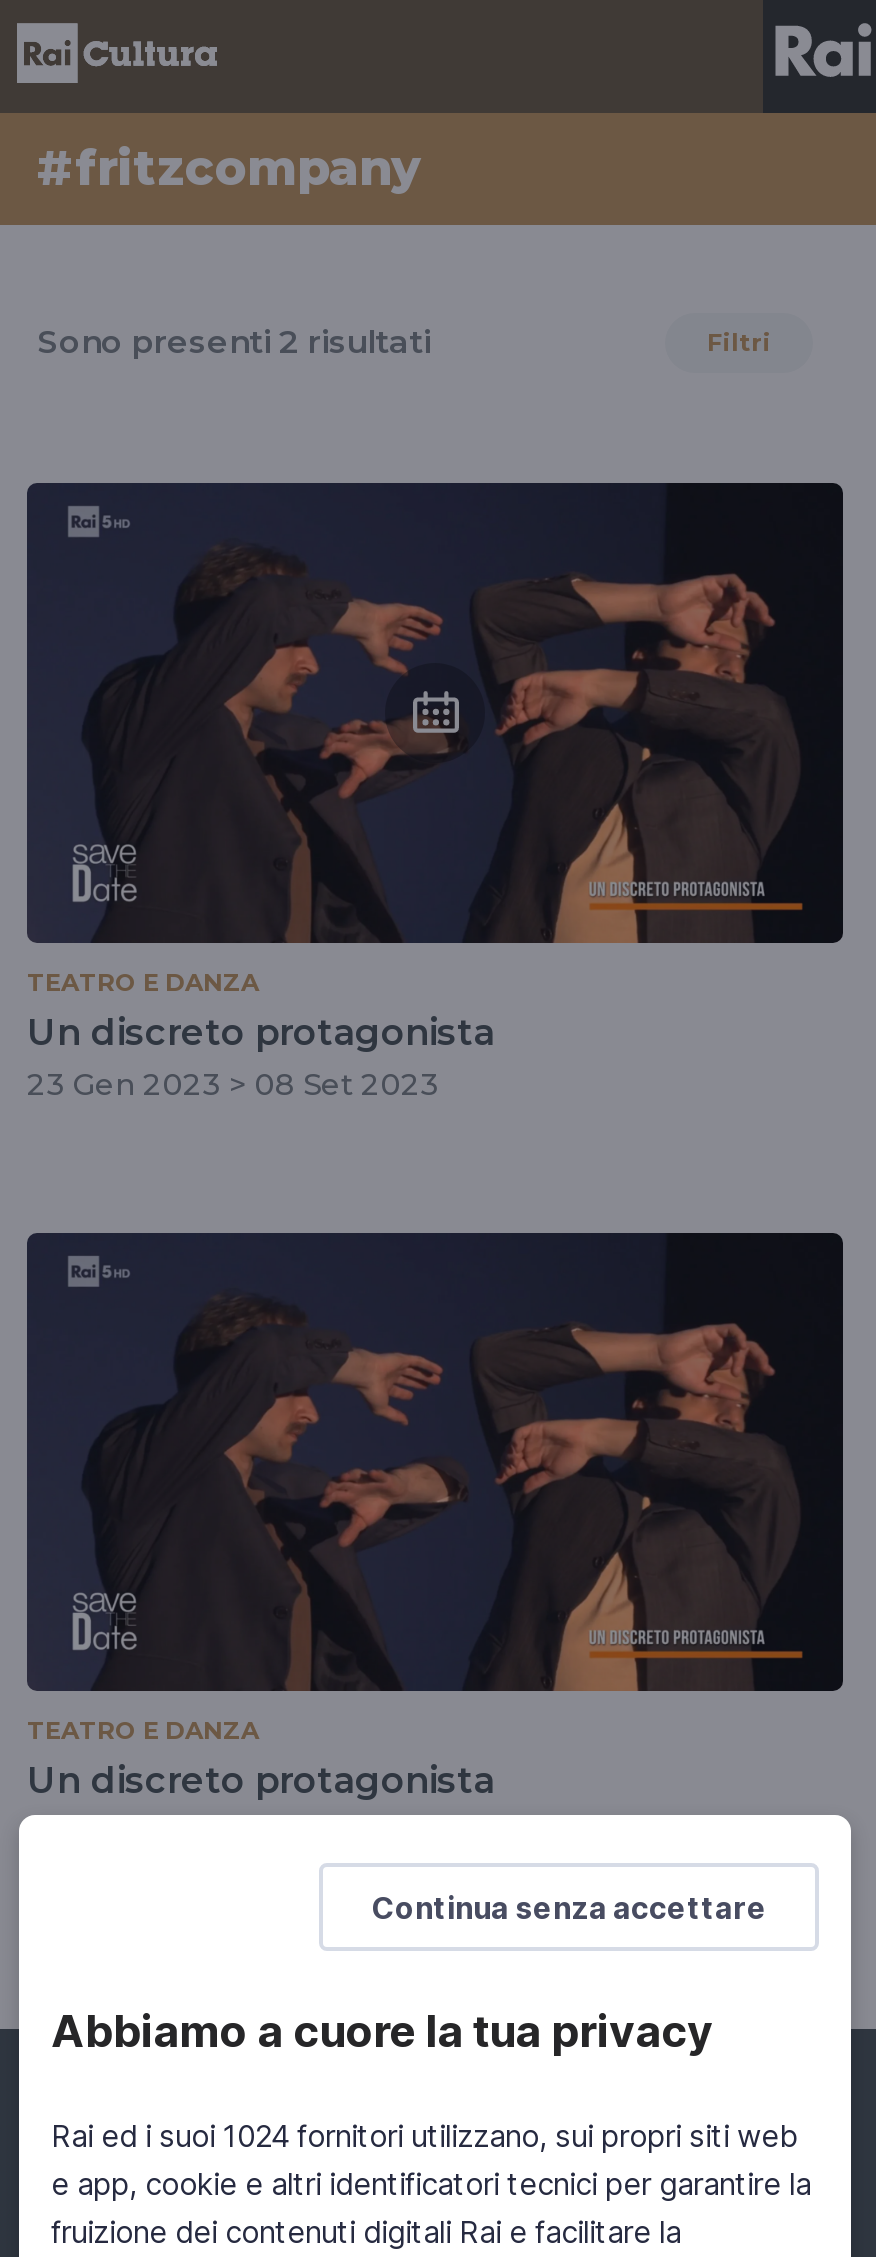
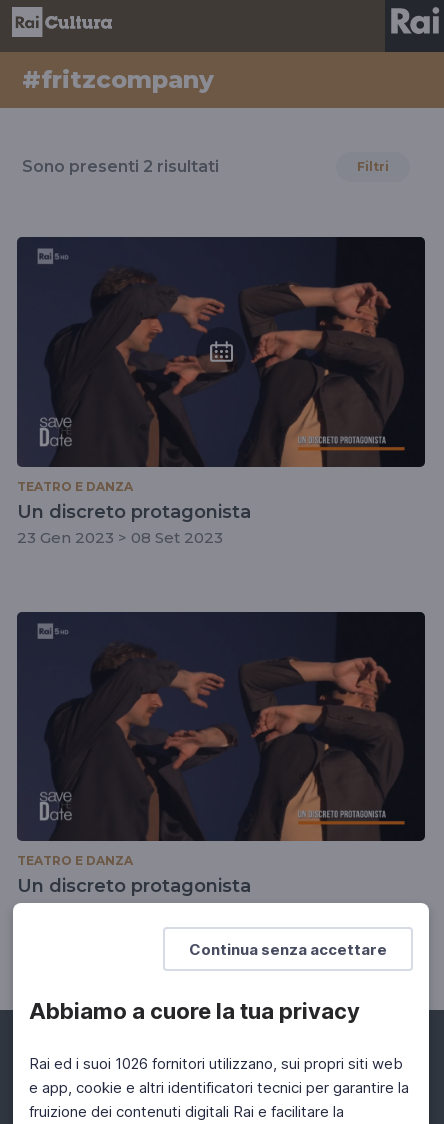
- Rai ed i suoi 1024 fornitori utilizzano, sui propri siti web
+ Rai ed i suoi 1026 fornitori utilizzano, sui propri siti web
